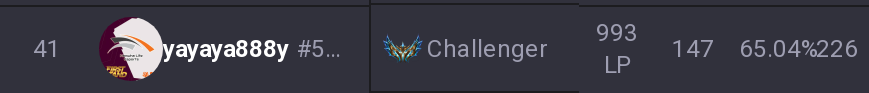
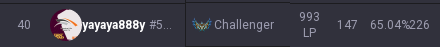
- 41
+ 40
